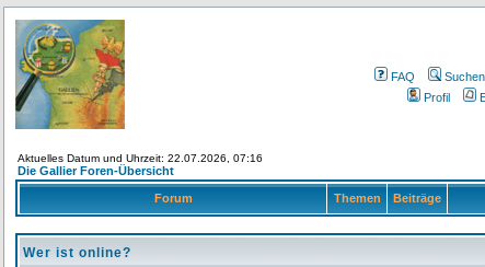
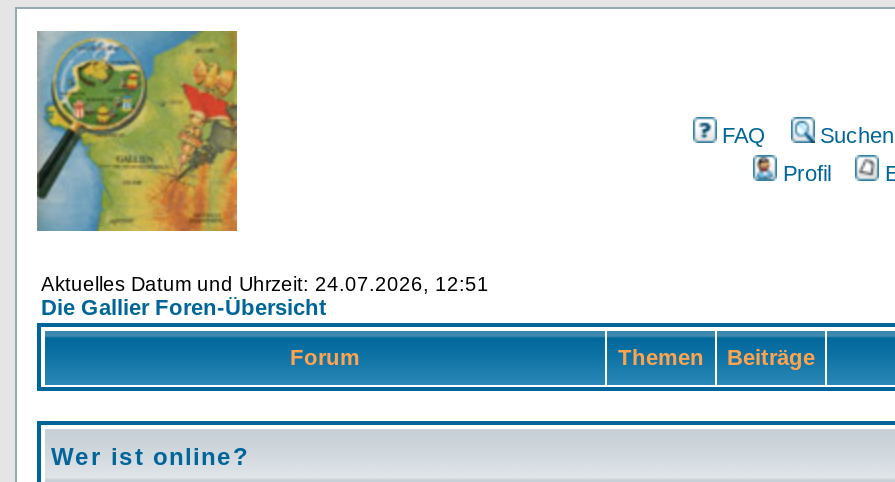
- Aktuelles Datum und Uhrzeit: 22.07.2026, 07:16
+ Aktuelles Datum und Uhrzeit: 24.07.2026, 12:51
